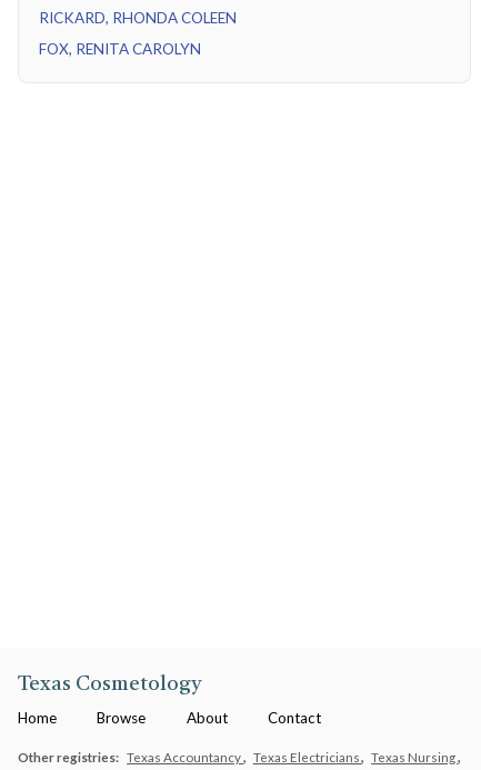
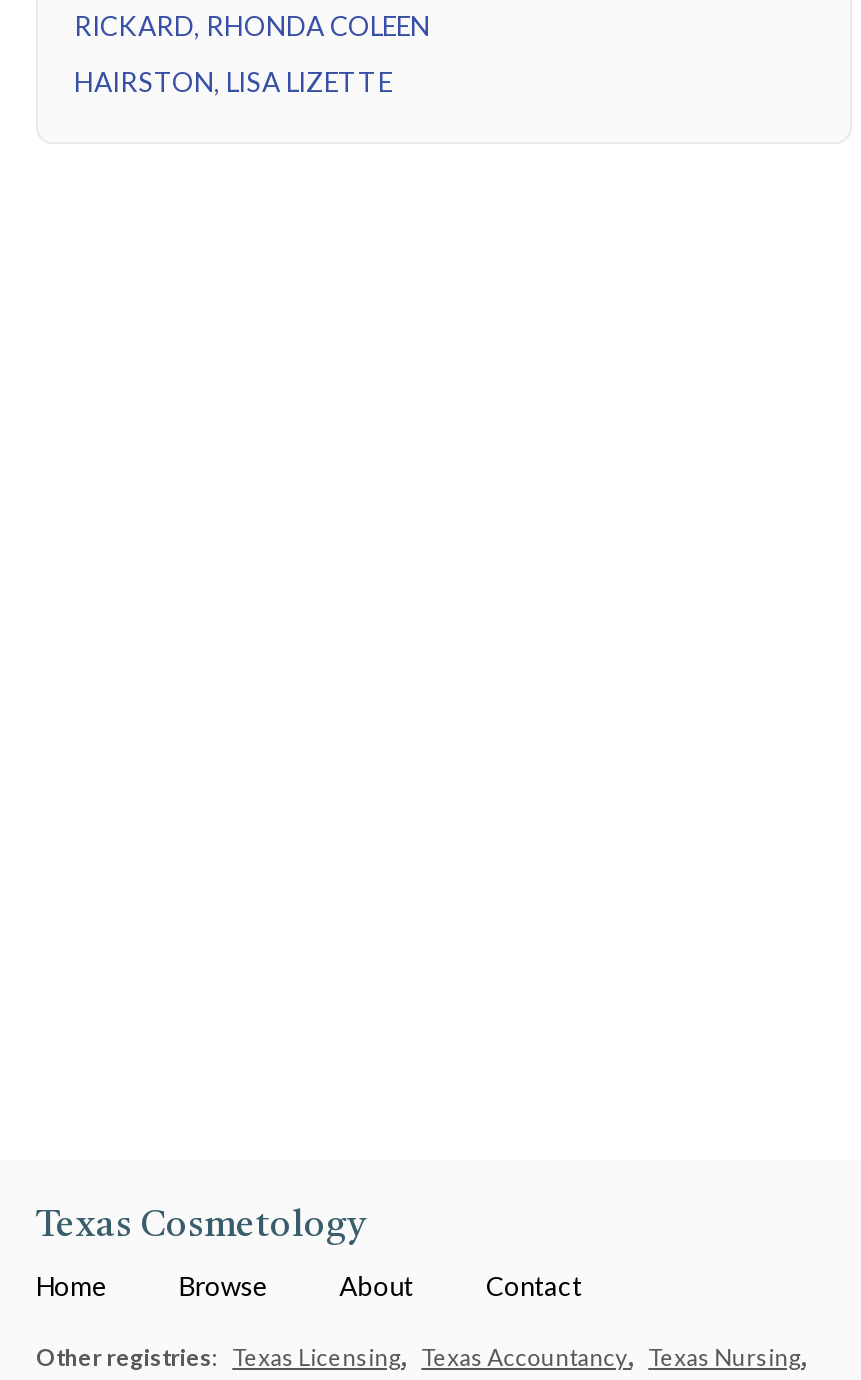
- FOX, RENITA CAROLYN
+ HAIRSTON, LISA LIZETTE

- Other registries: Texas Accountancy
+ Other registries: Texas Licensing

- Texas Electricians
+ Texas Accountancy
